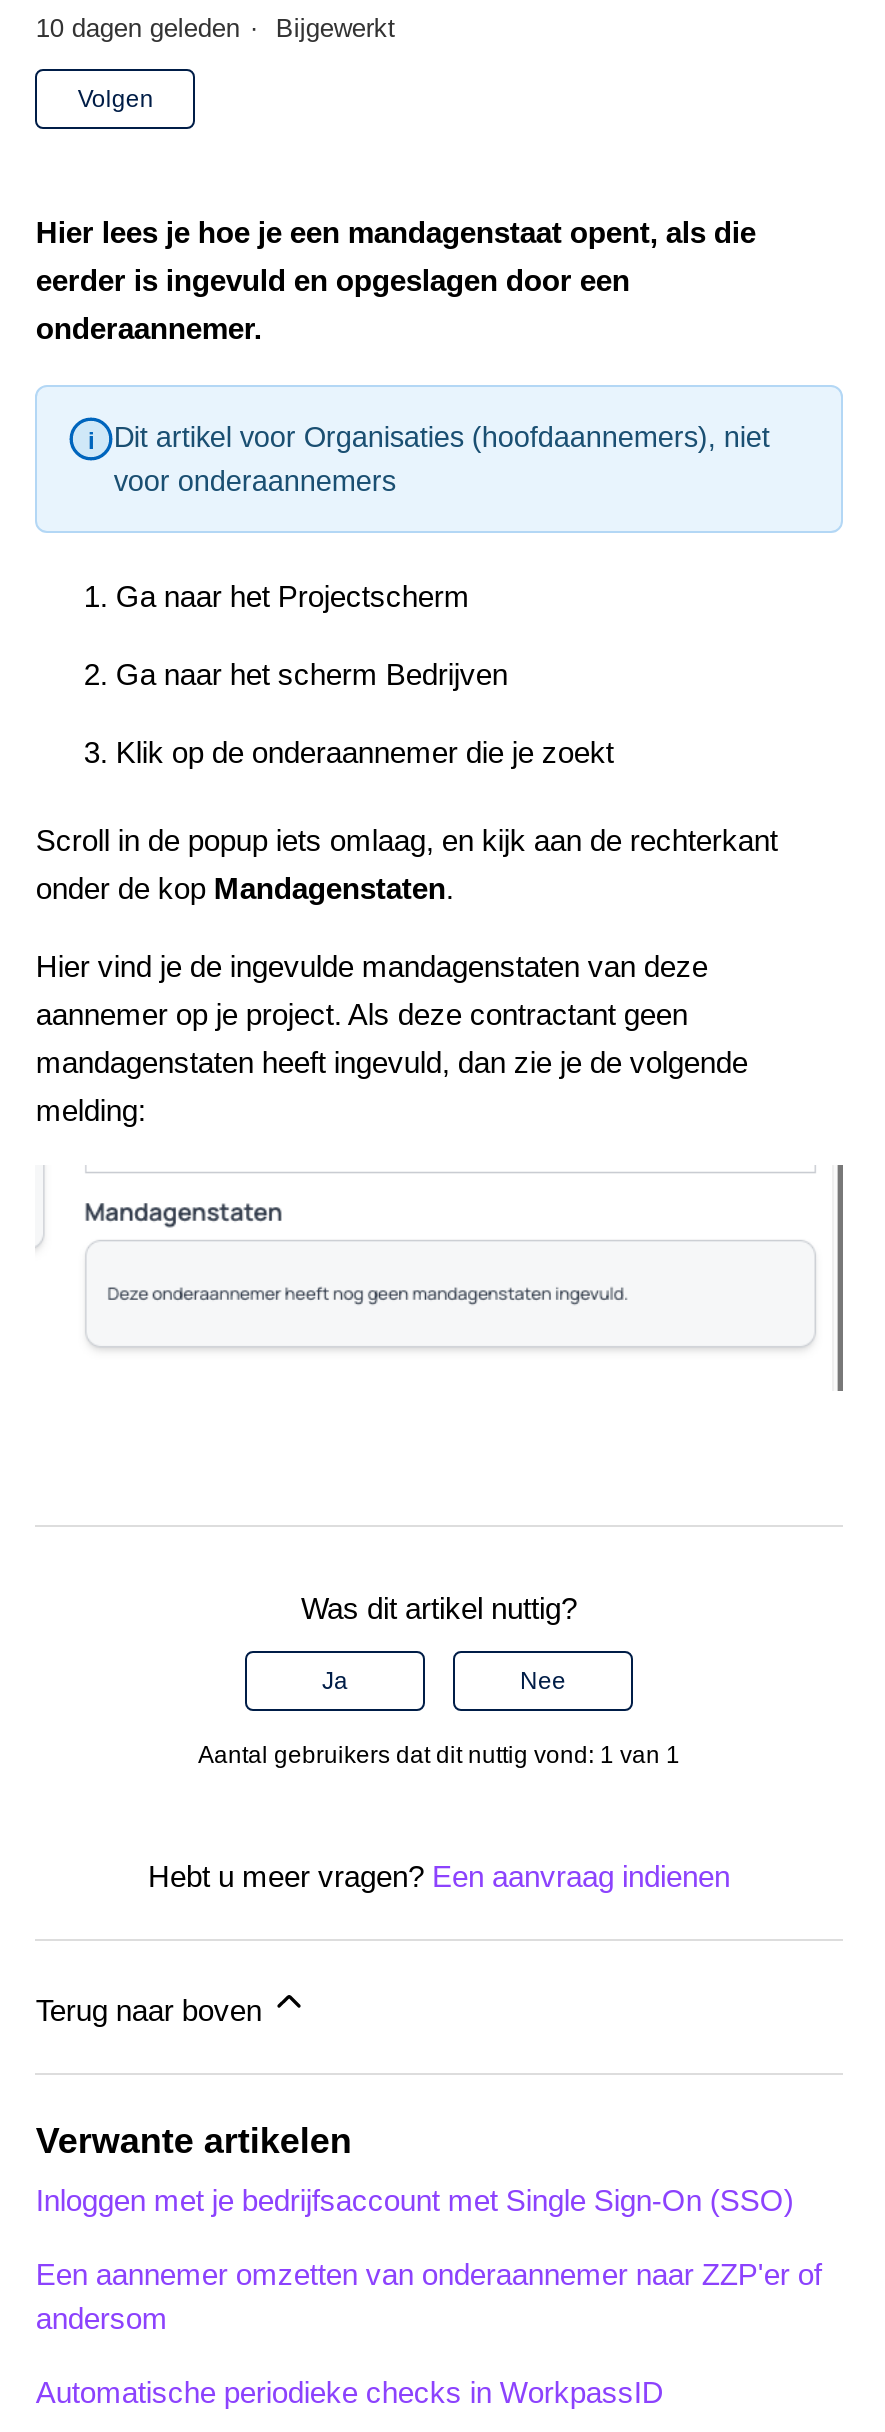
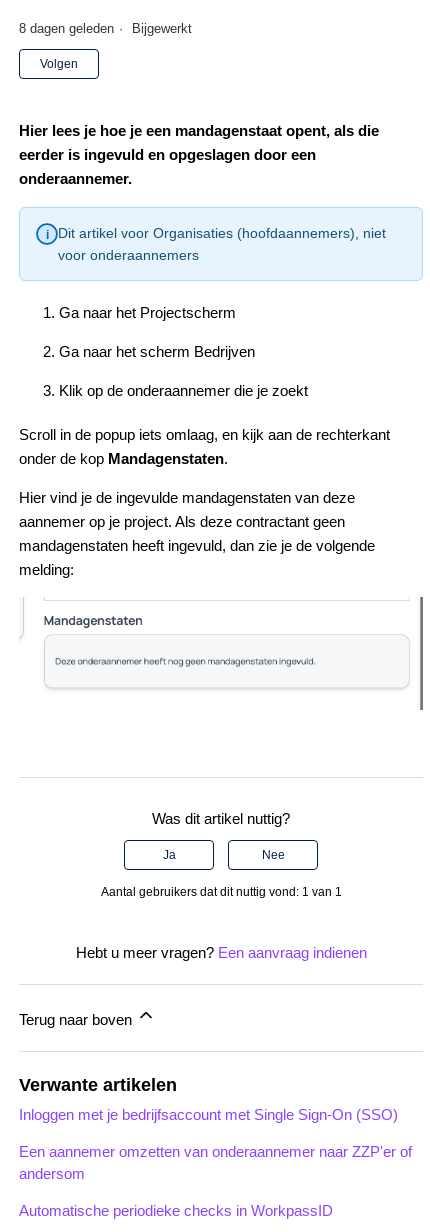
- 10 dagen geleden
+ 8 dagen geleden
